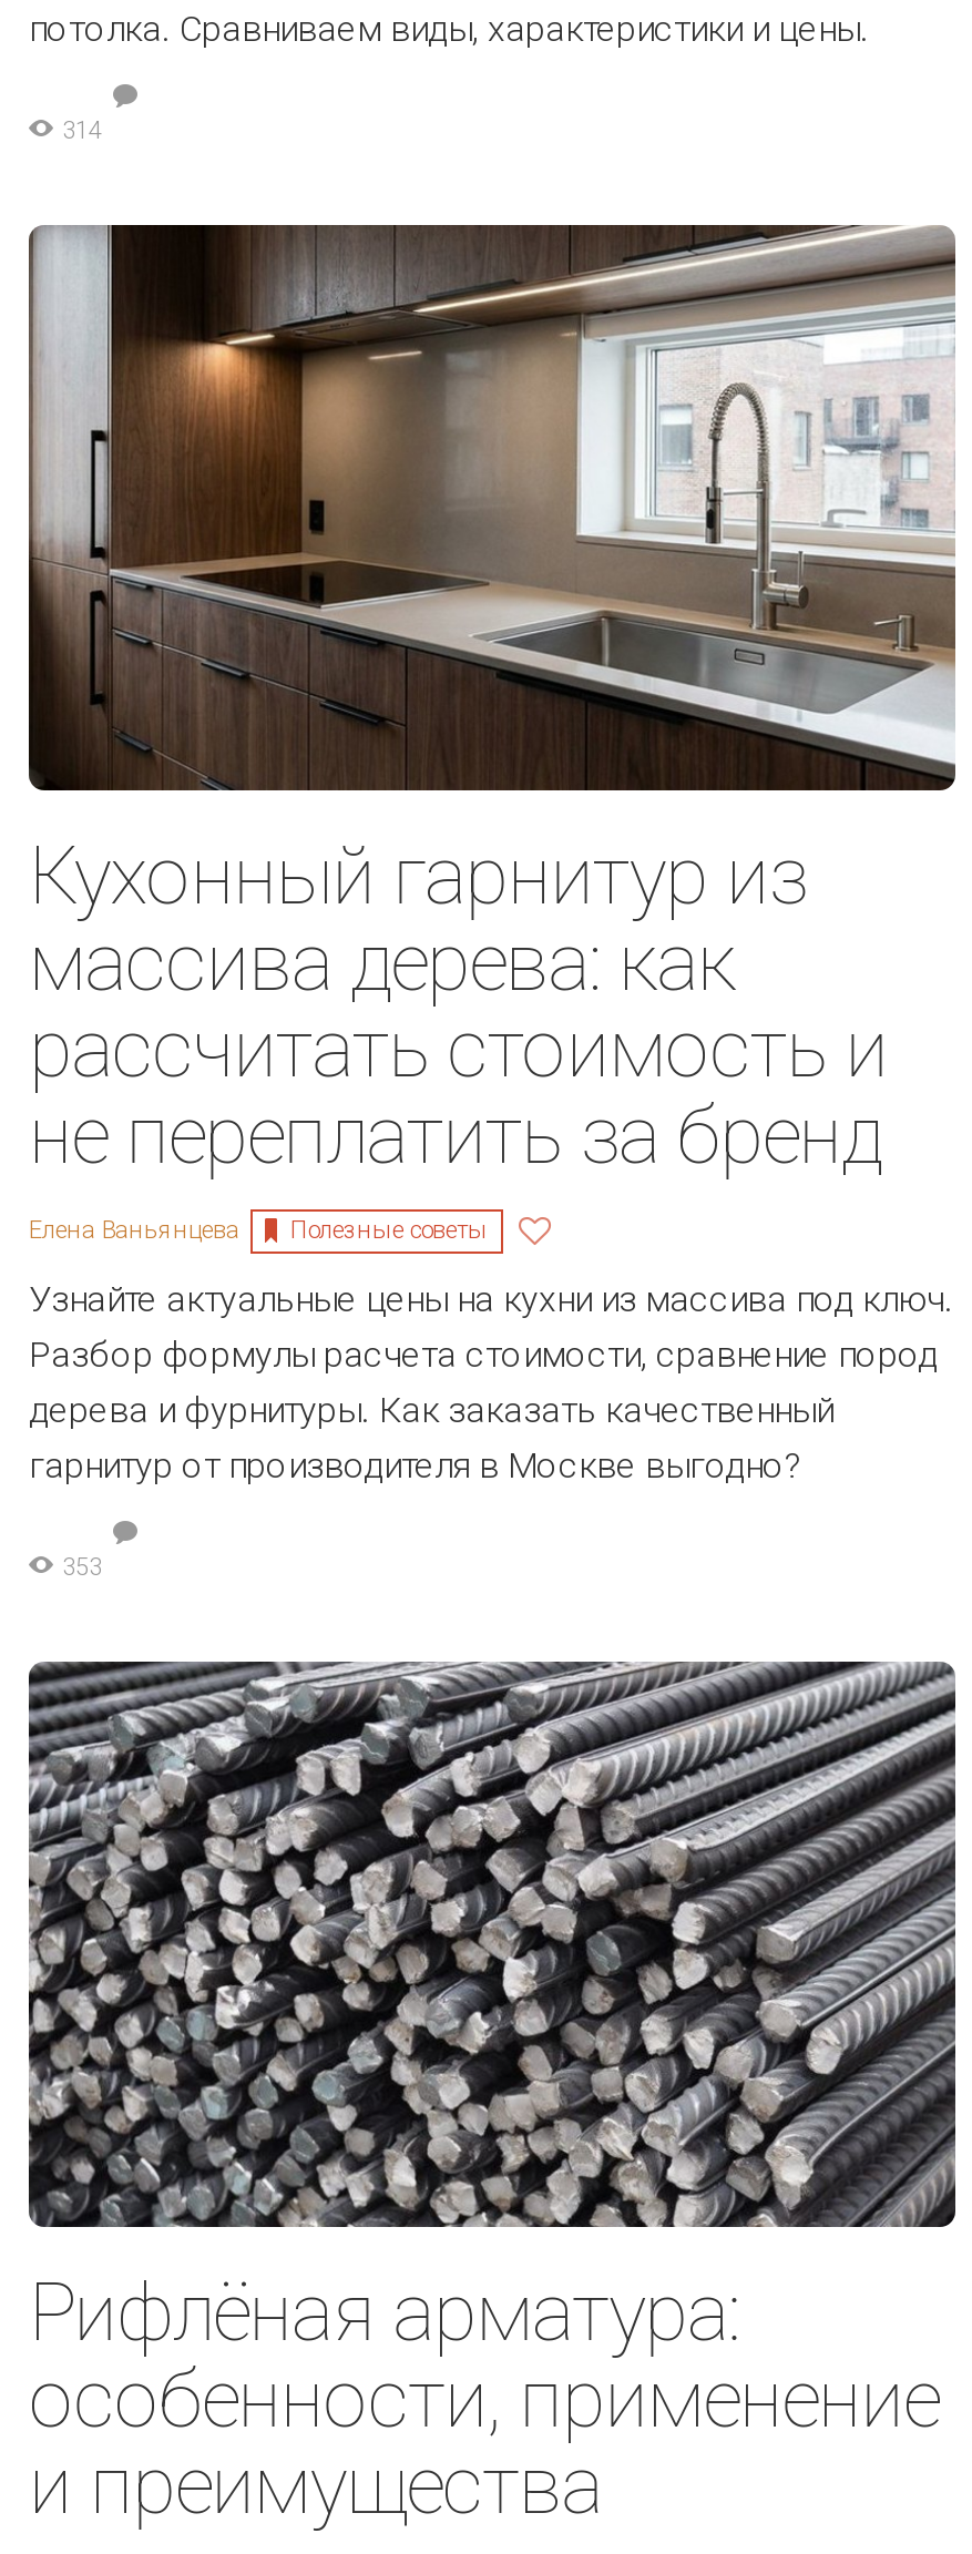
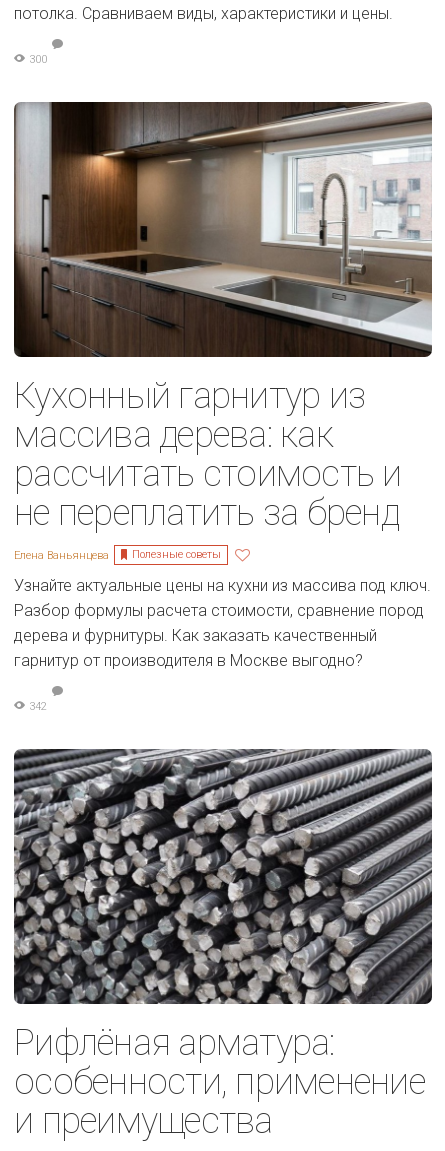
- 314
+ 300

- 353
+ 342
